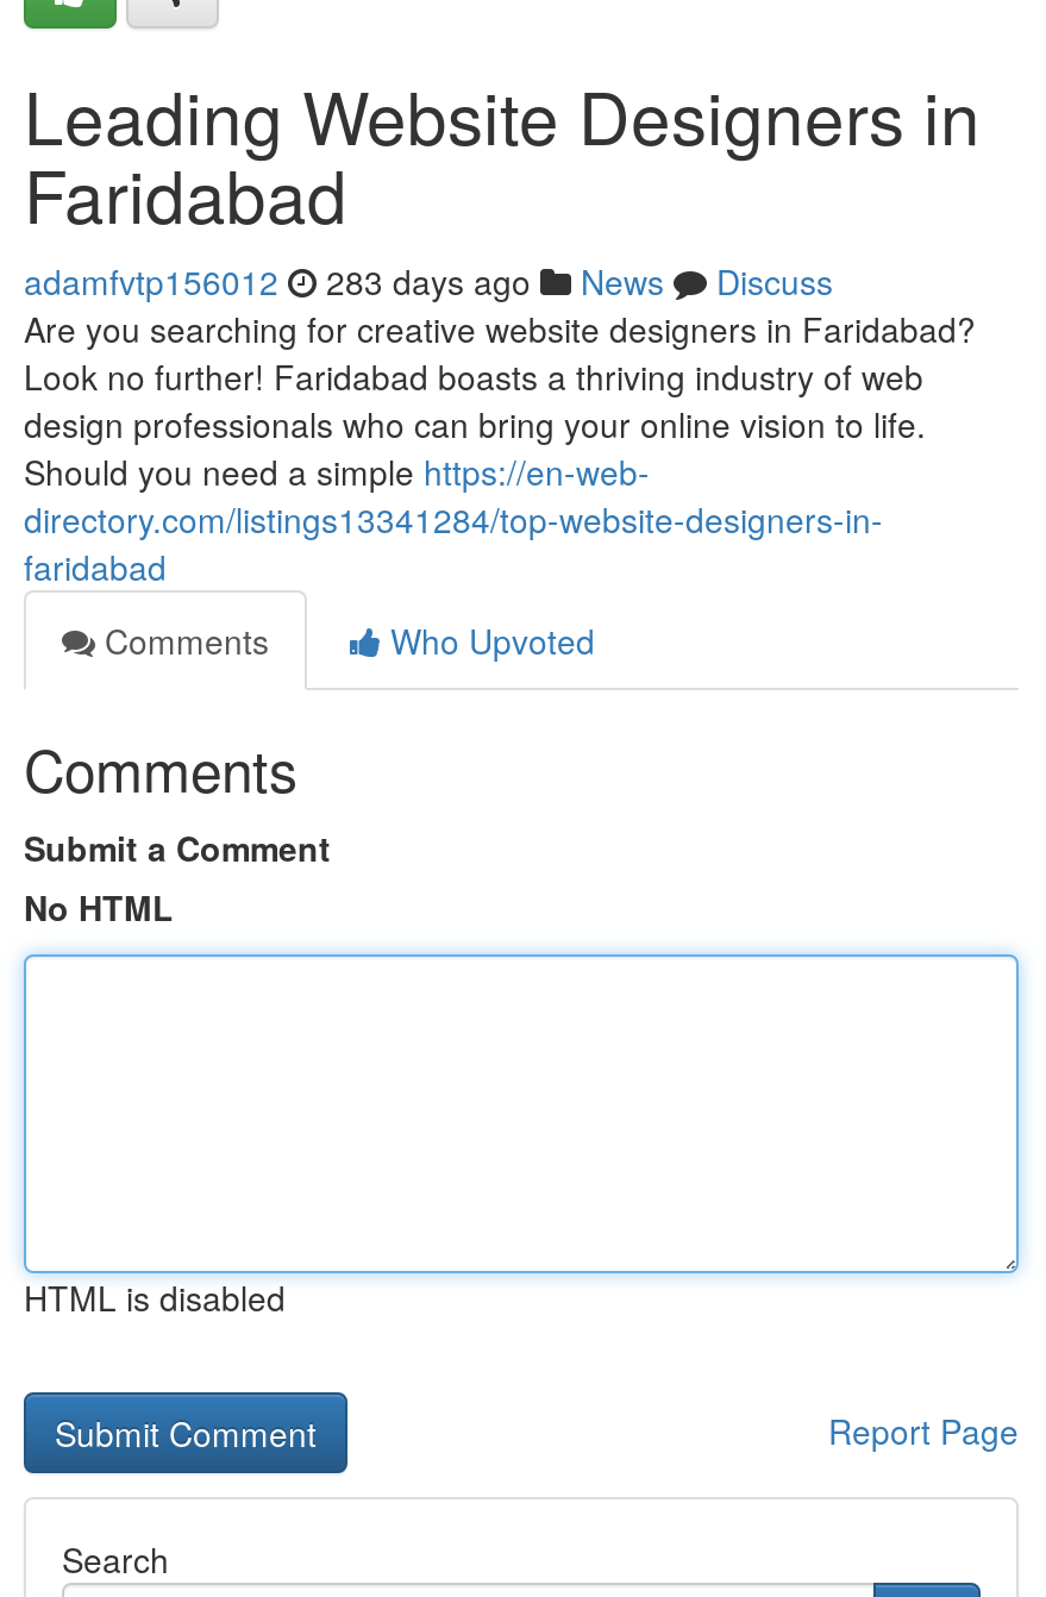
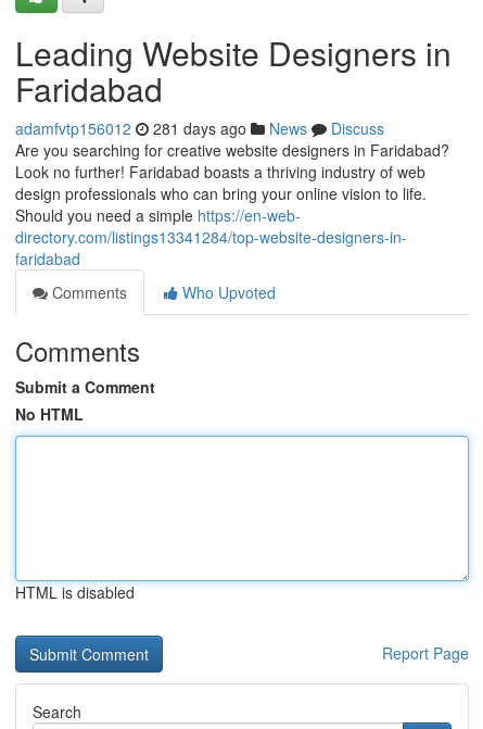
- adamfvtp156012 283 days ago News Discuss
+ adamfvtp156012 281 days ago News Discuss
